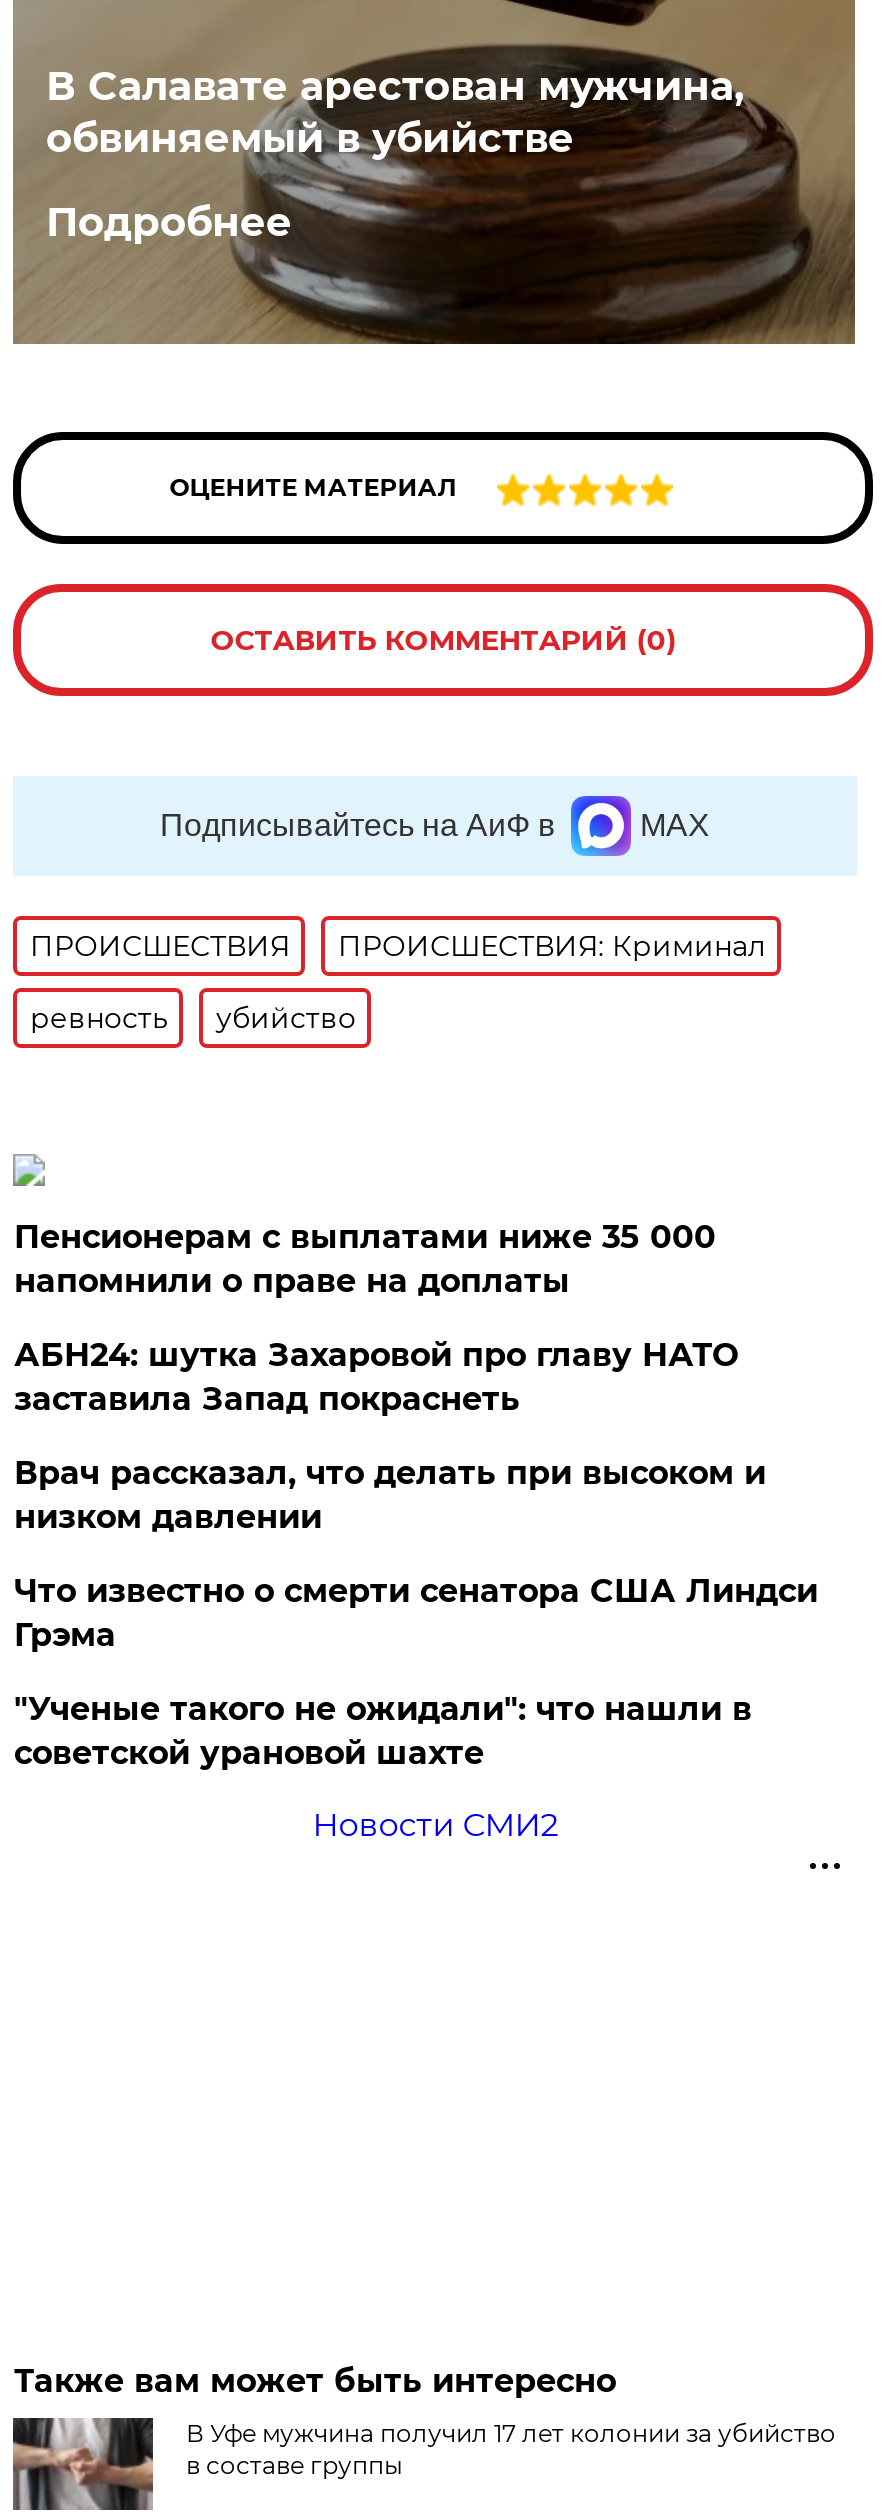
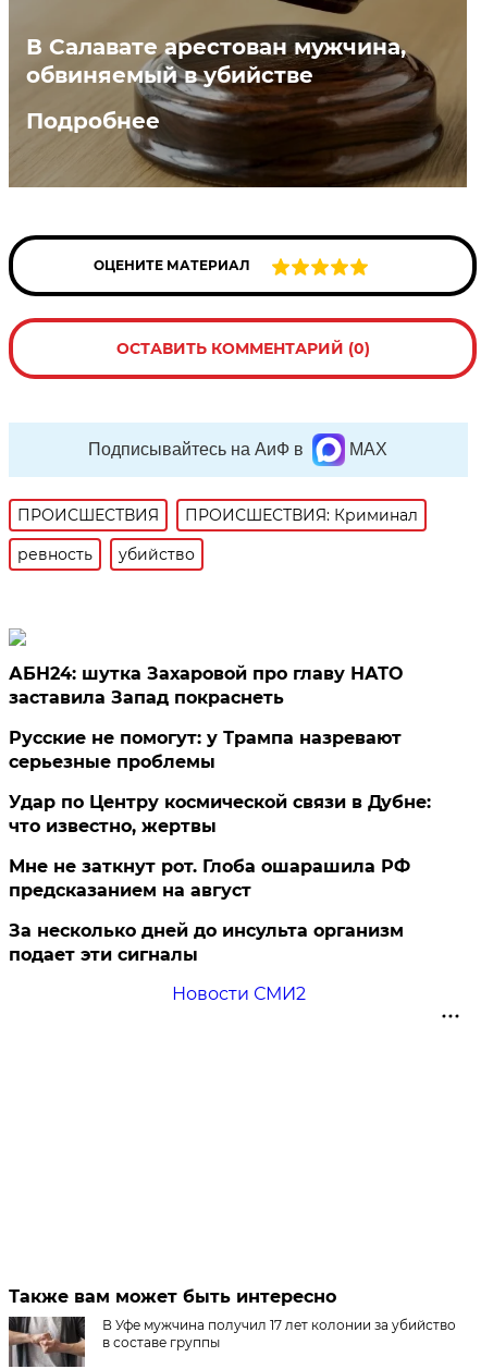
- Пенсионерам с выплатами ниже 35 000
- напомнили о праве на доплаты

moved up: АБН24: шутка Захаровой про главу НАТО | заставила Запад покраснеть

- Врач рассказал, что делать при высоком и
- низком давлении
- Что известно о смерти сенатора США Линдси
- Грэма
- "Ученые такого не ожидали": что нашли в
- советской урановой шахте
+ Русские не помогут: у Трампа назревают
+ серьезные проблемы
+ Удар по Центру космической связи в Дубне:
+ что известно, жертвы
+ Мне не заткнут рот. Глоба ошарашила РФ
+ предсказанием на август
+ За несколько дней до инсульта организм
+ подает эти сигналы
